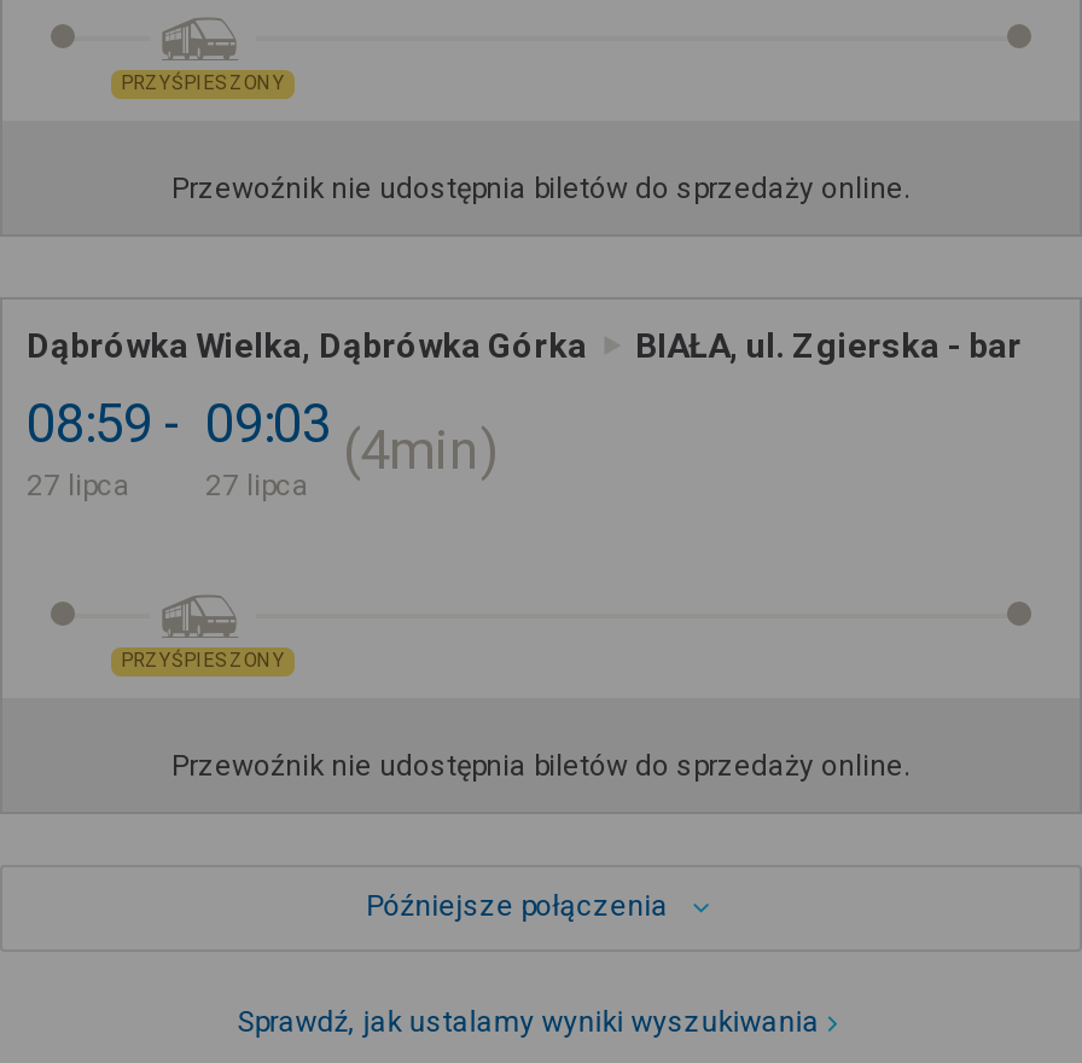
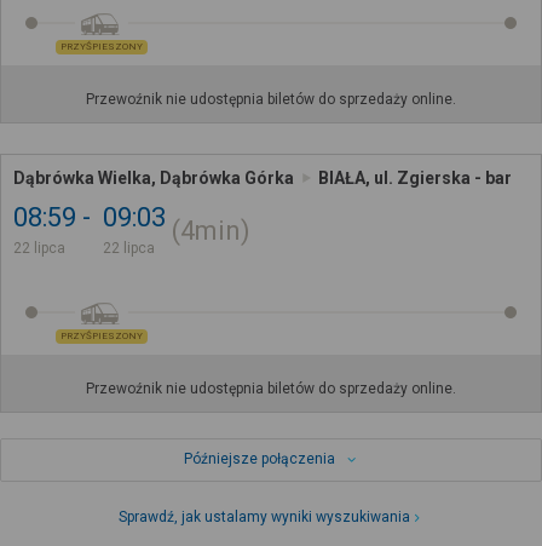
- 27 lipca
+ 22 lipca

- 27 lipca
+ 22 lipca
